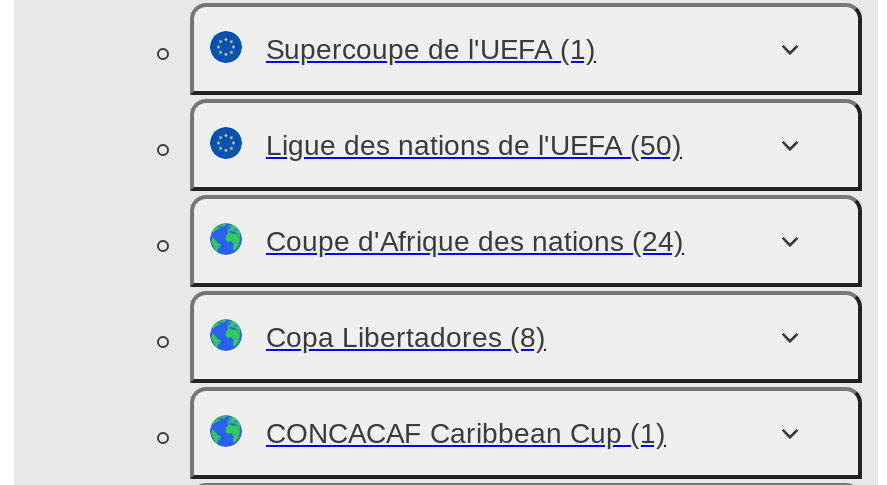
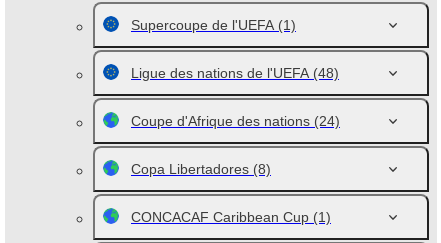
- Ligue des nations de l'UEFA (50)
+ Ligue des nations de l'UEFA (48)
